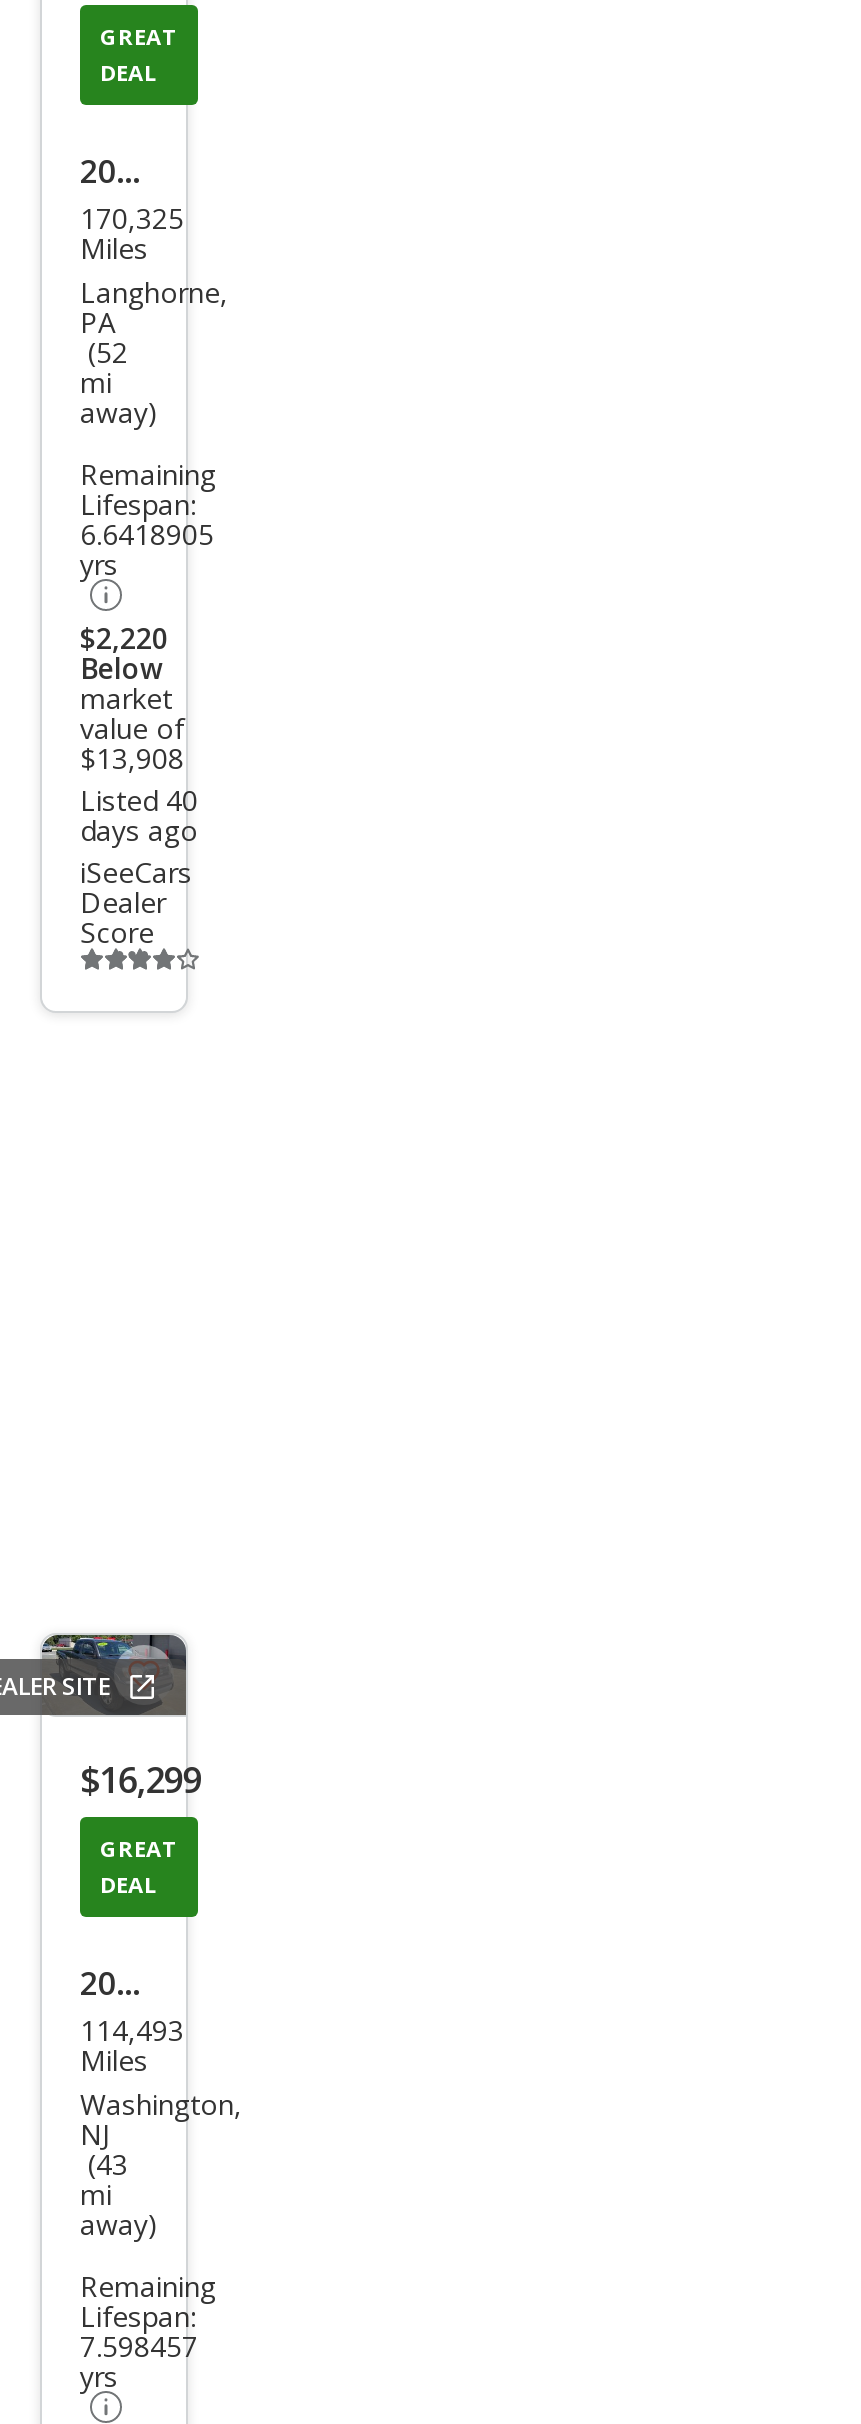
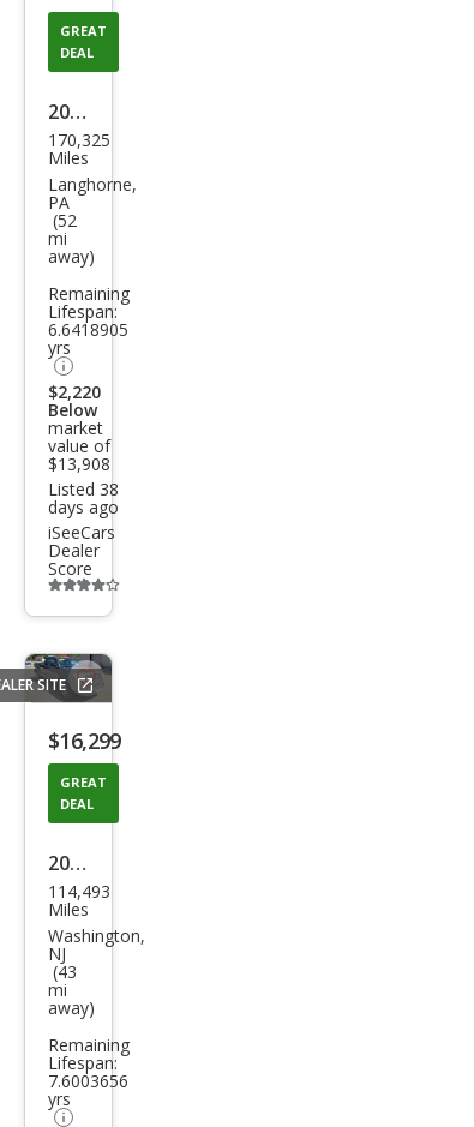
- Listed 40
+ Listed 38

- 7.598457
+ 7.6003656
